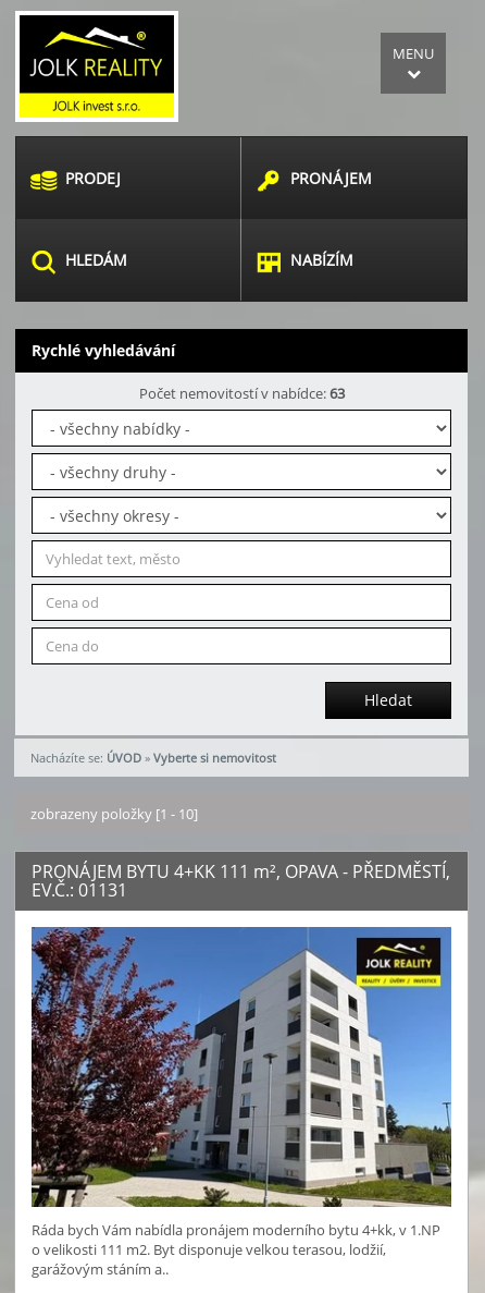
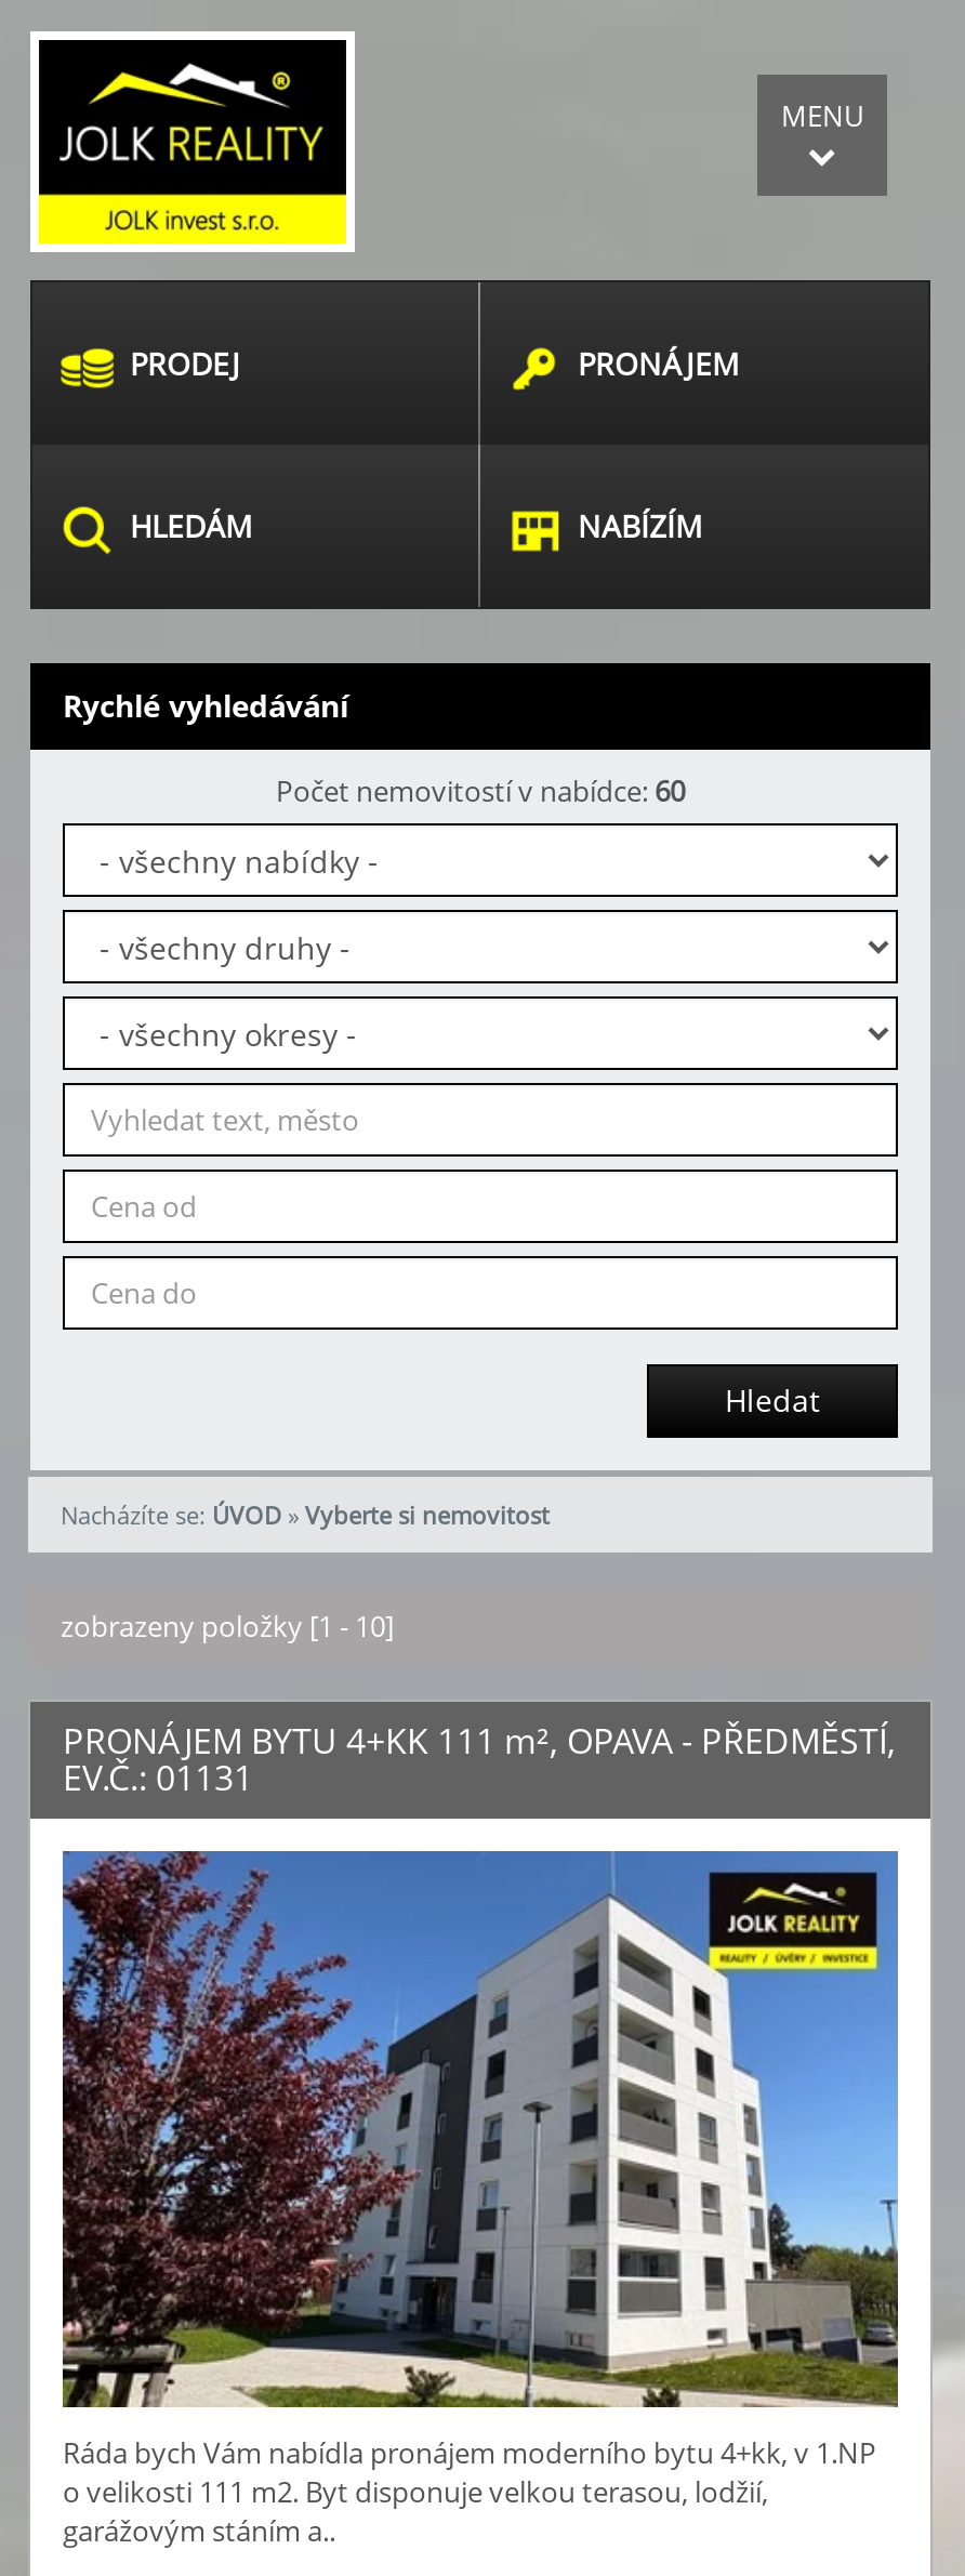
- Počet nemovitostí v nabídce: 63
+ Počet nemovitostí v nabídce: 60
